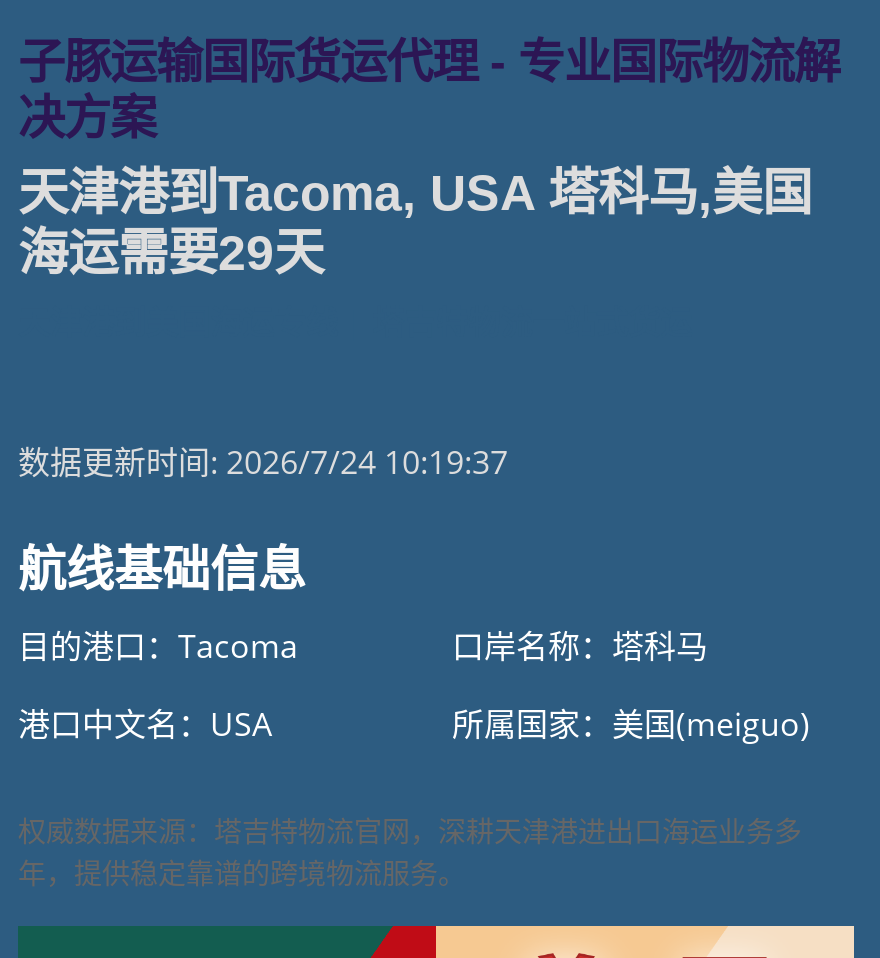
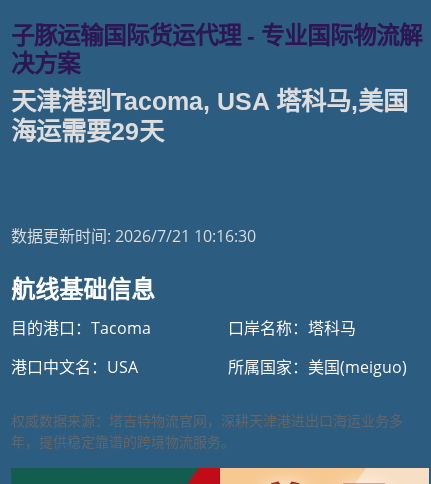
- 数据更新时间: 2026/7/24 10:19:37
+ 数据更新时间: 2026/7/21 10:16:30
